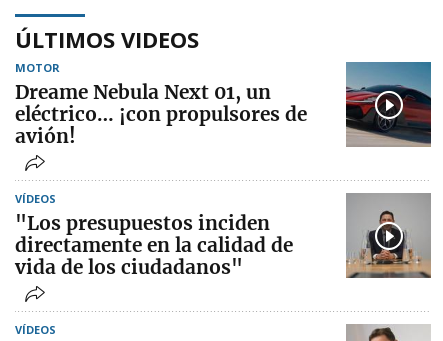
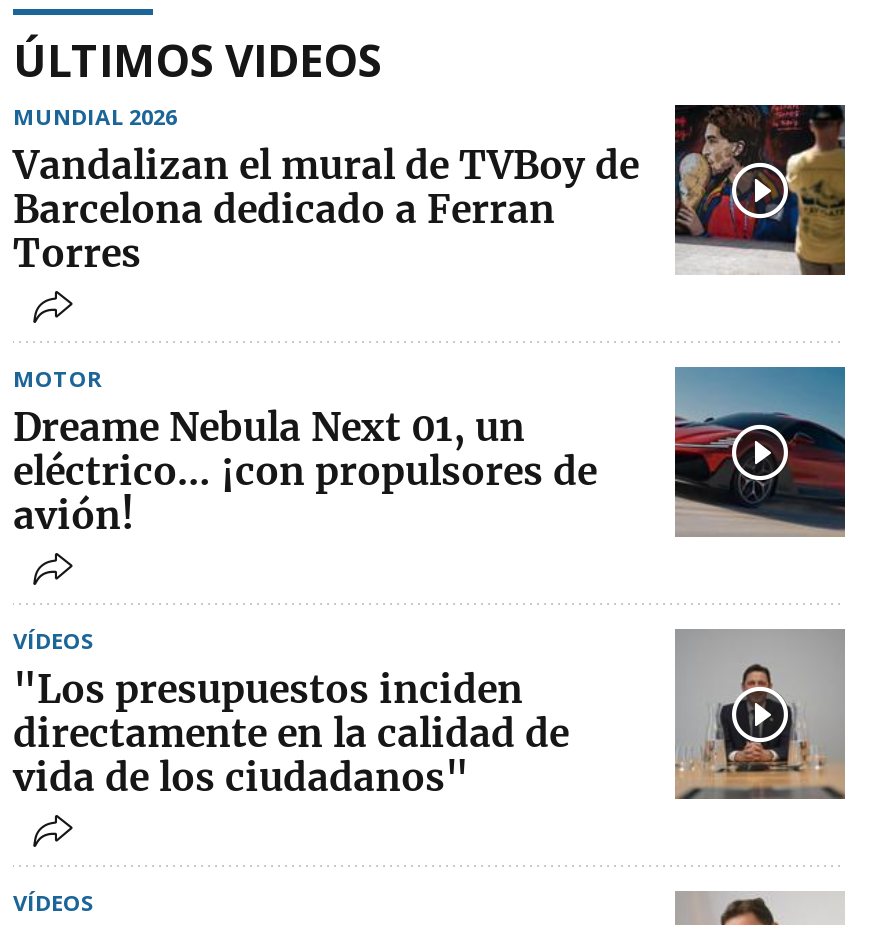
+ [image]
+ MUNDIAL 2026
+ Vandalizan el mural de TVBoy de
+ Barcelona dedicado a Ferran
+ Torres
